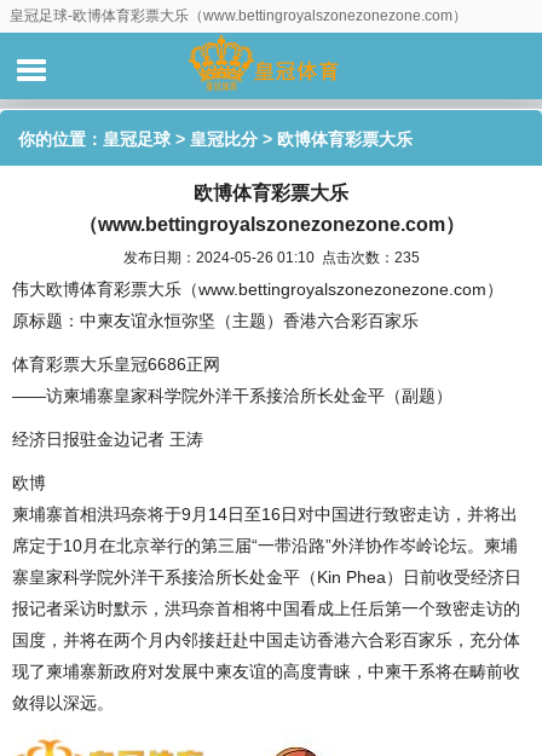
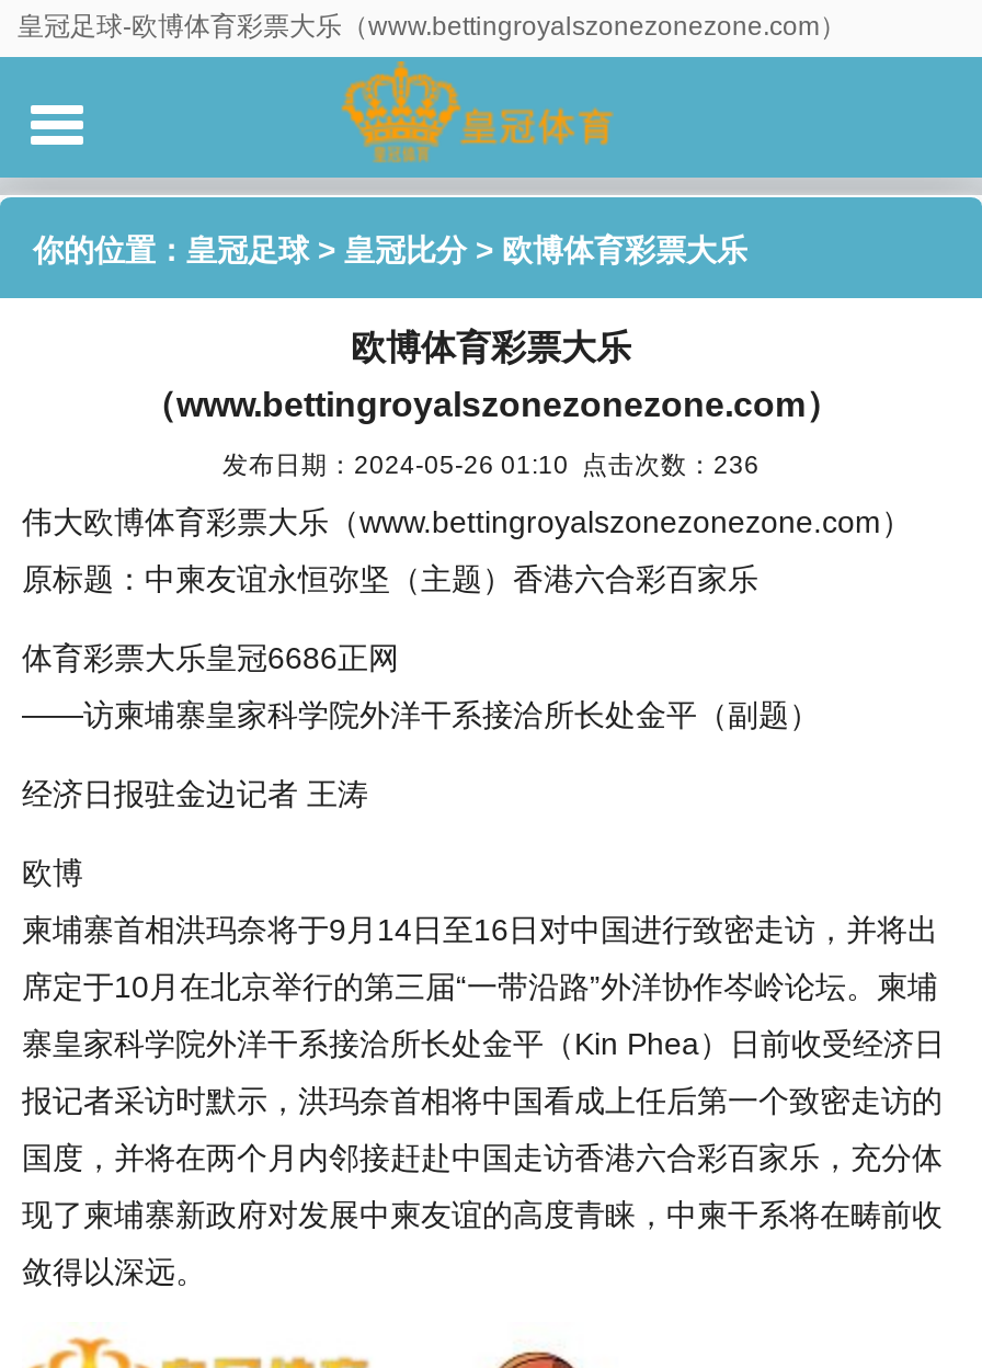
- 发布日期：2024-05-26 01:10 点击次数：235
+ 发布日期：2024-05-26 01:10 点击次数：236
